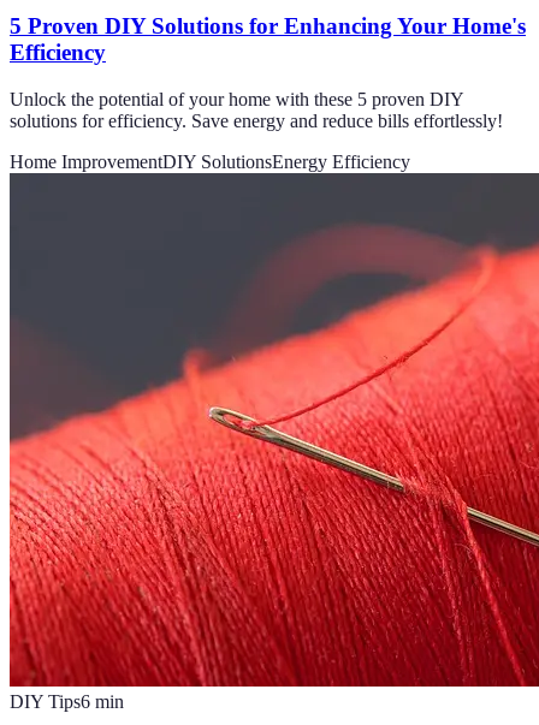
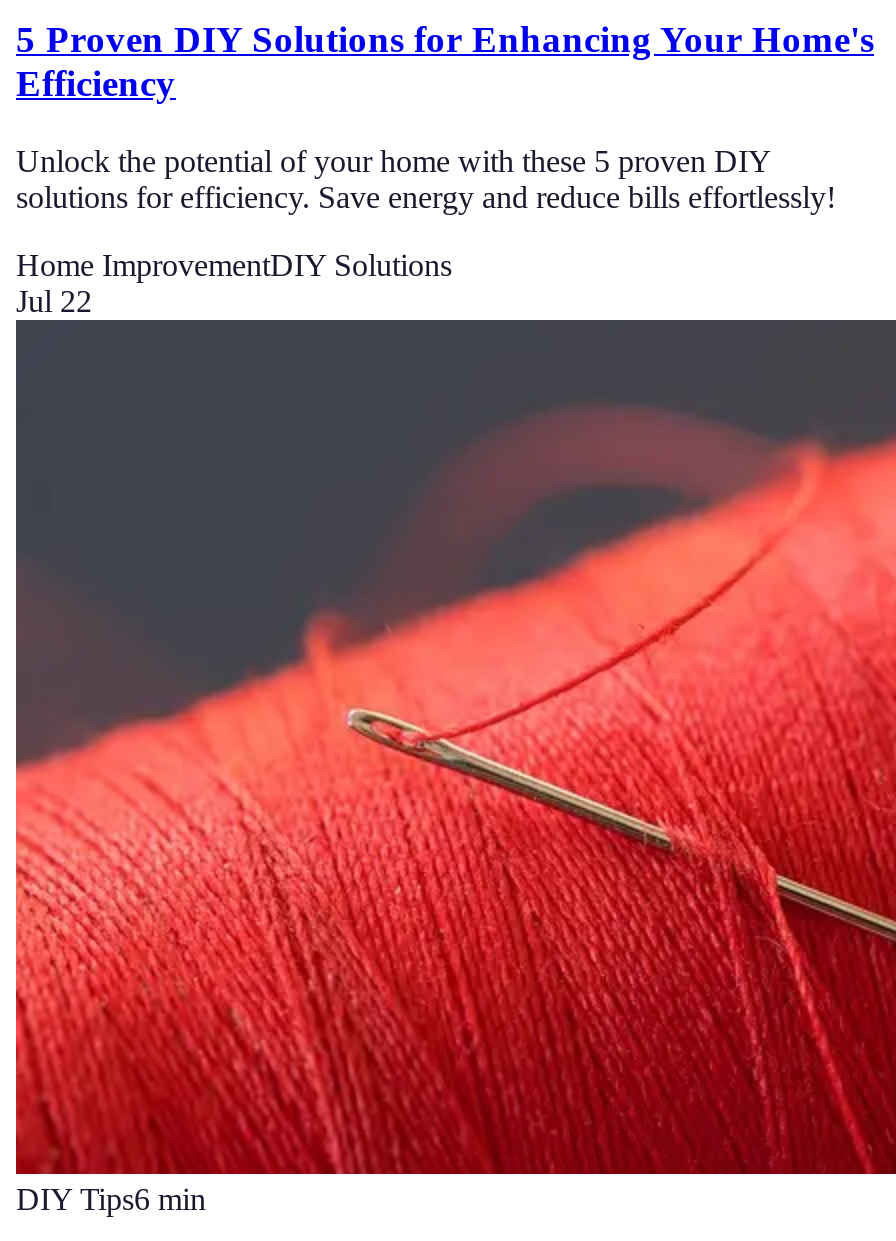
- Home ImprovementDIY SolutionsEnergy Efficiency
+ Home ImprovementDIY Solutions
+ Jul 22
